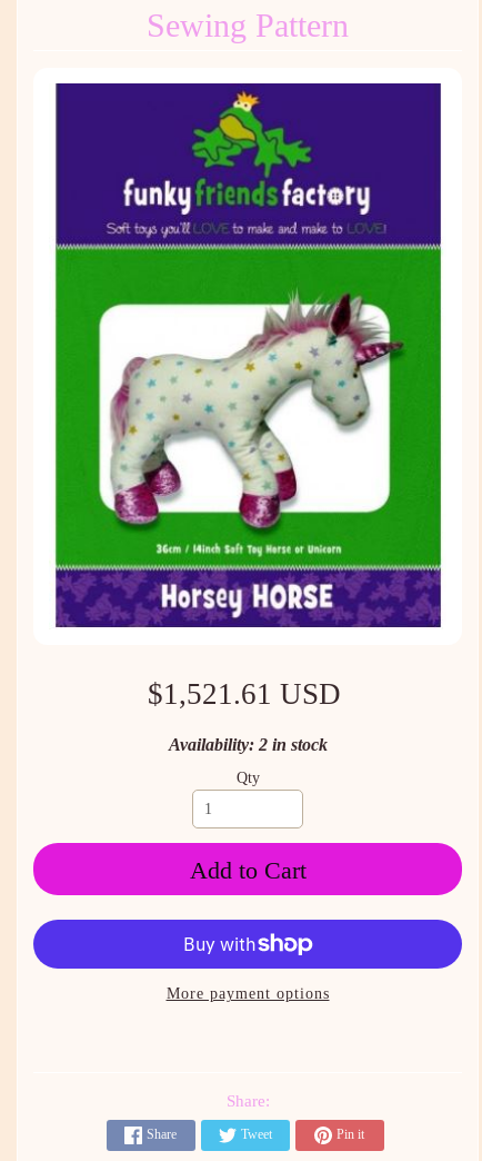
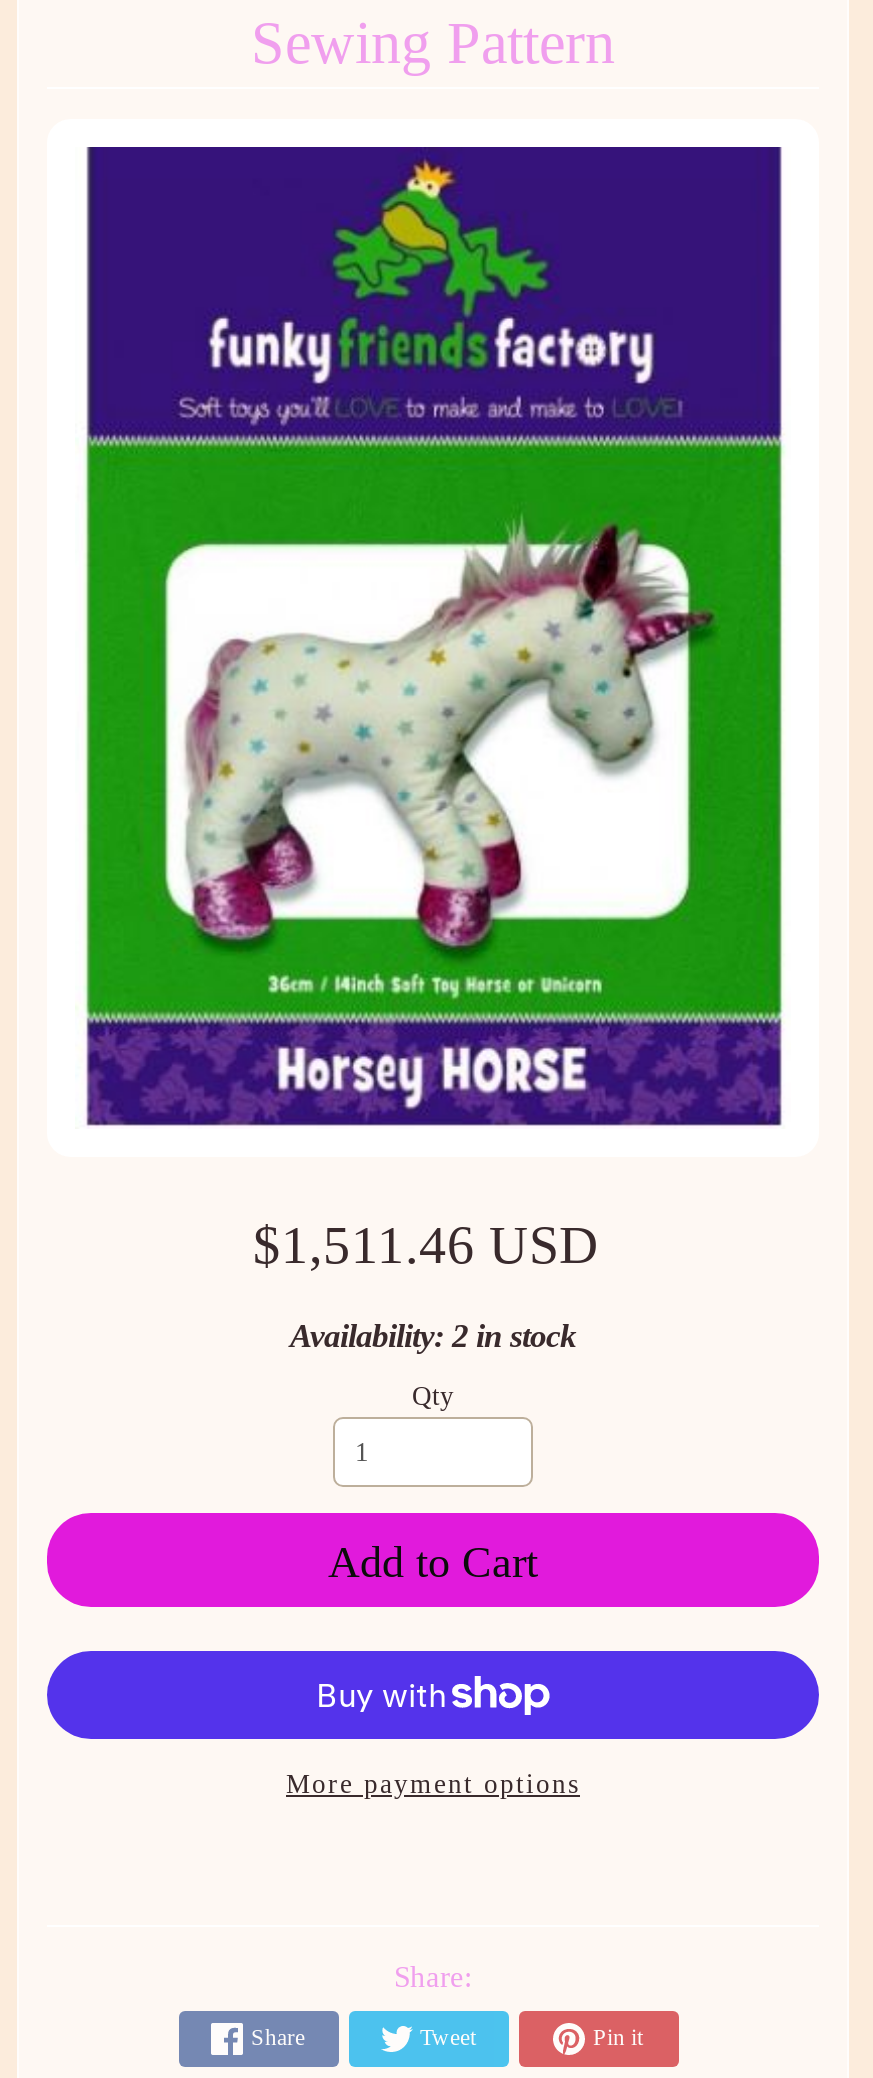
- $1,521.61 USD
+ $1,511.46 USD
